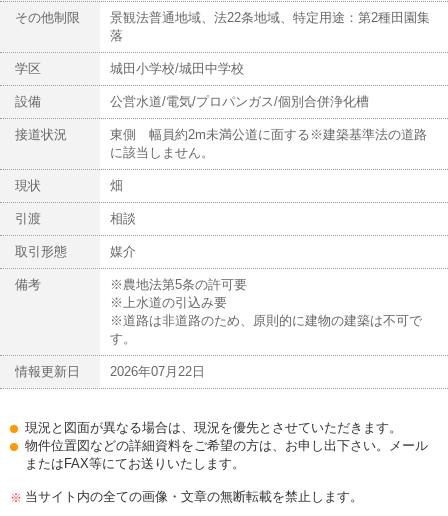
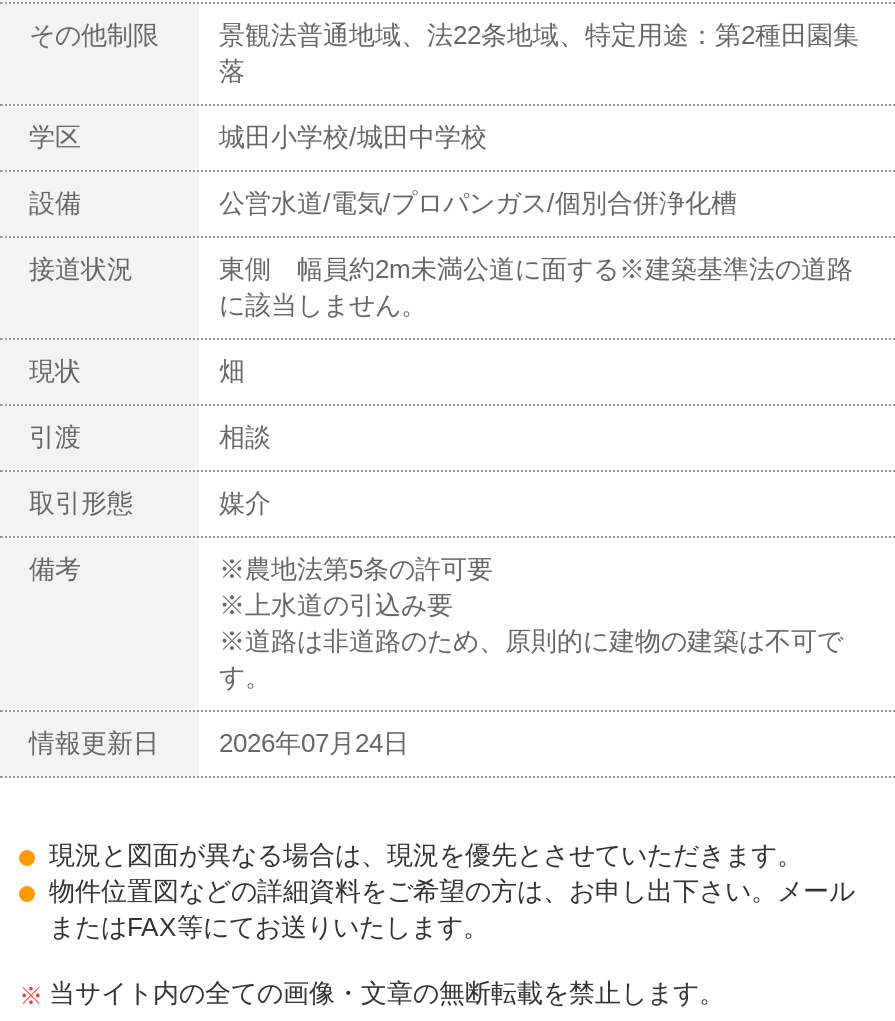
- 情報更新日 2026年07月22日
+ 情報更新日 2026年07月24日
